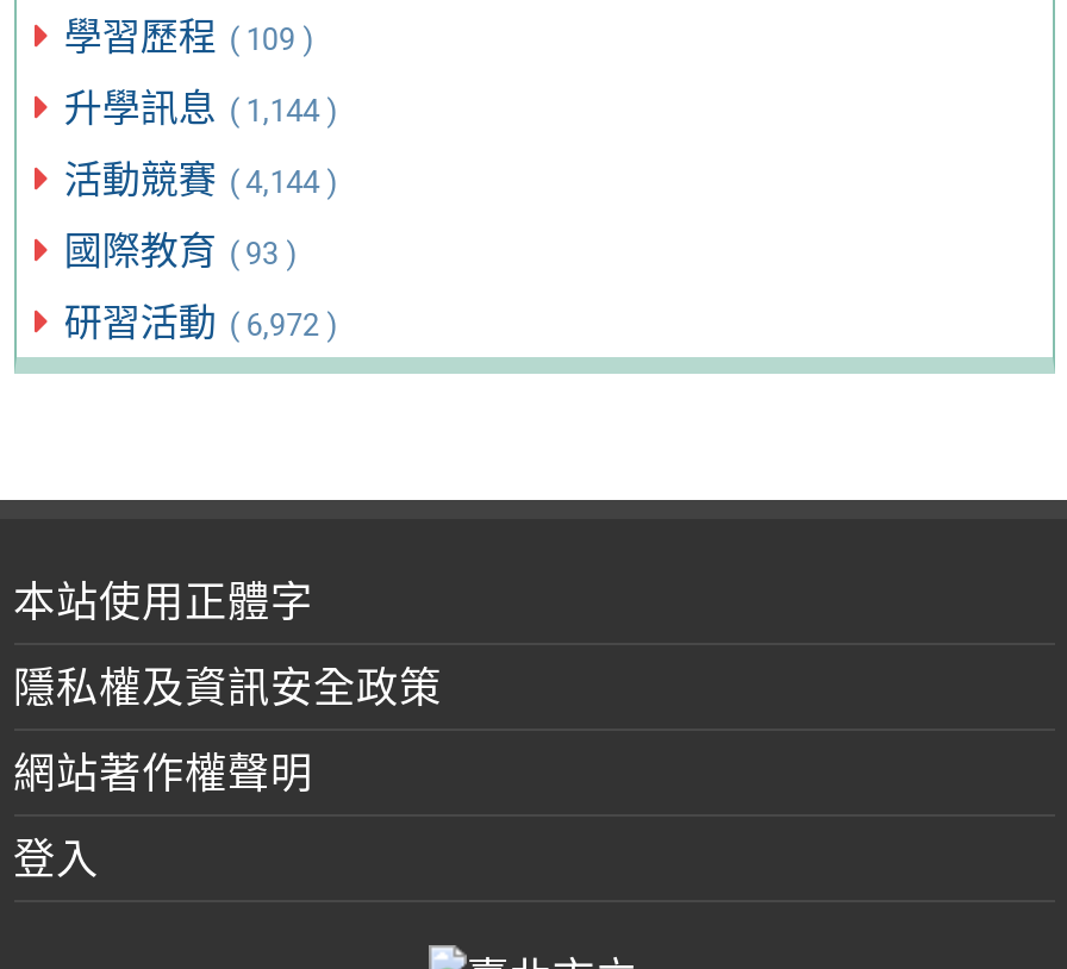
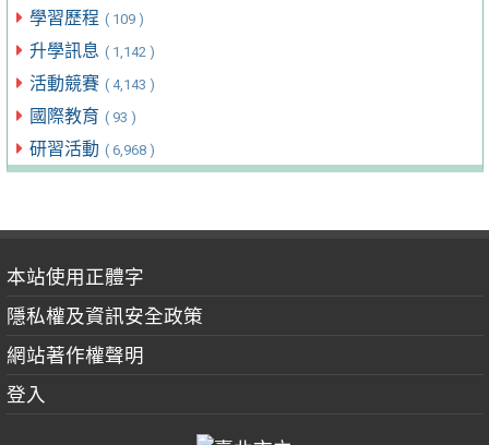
- 升學訊息 ( 1,144 )
+ 升學訊息 ( 1,142 )

- 活動競賽 ( 4,144 )
+ 活動競賽 ( 4,143 )

- 研習活動 ( 6,972 )
+ 研習活動 ( 6,968 )
